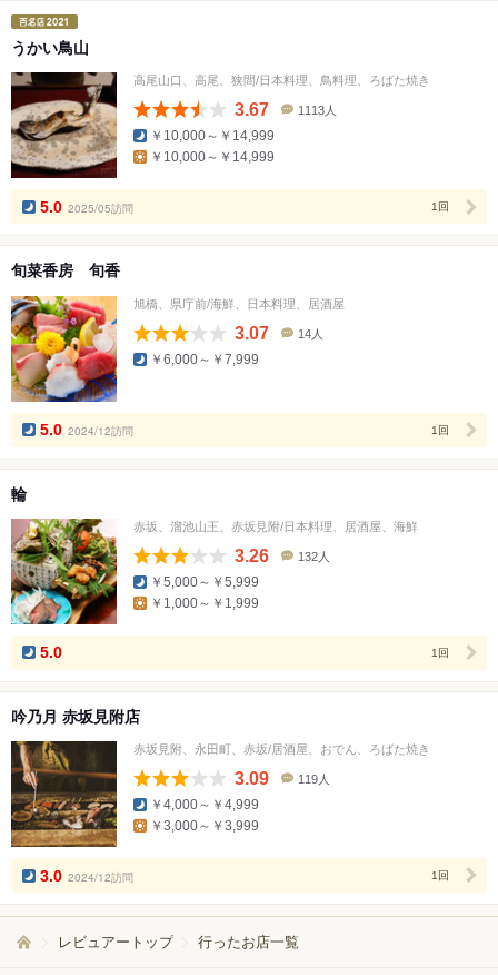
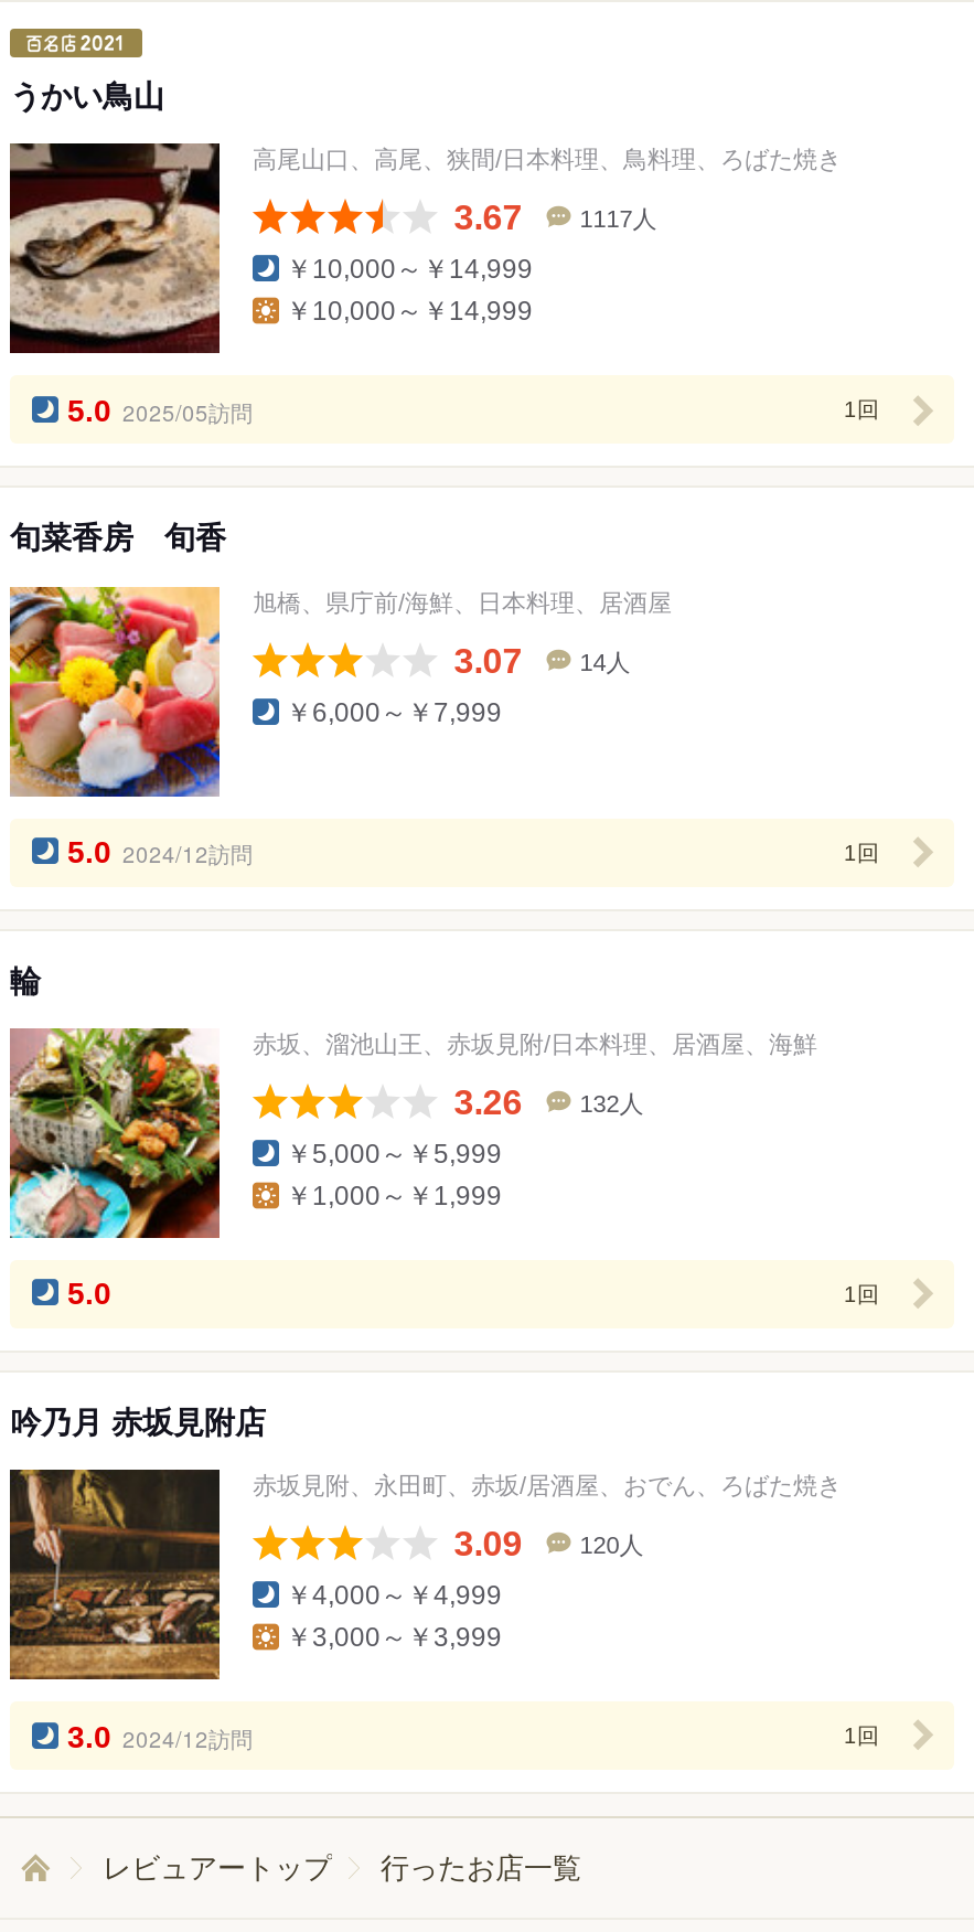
- 1113人
+ 1117人

- 119人
+ 120人
